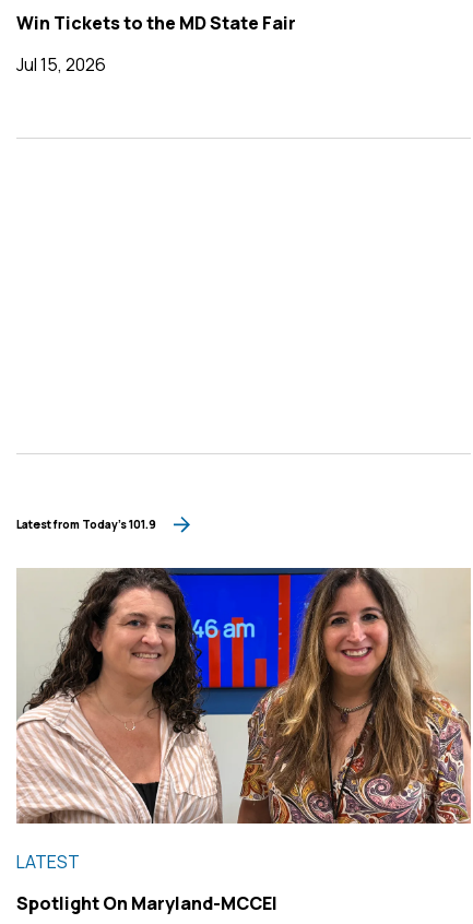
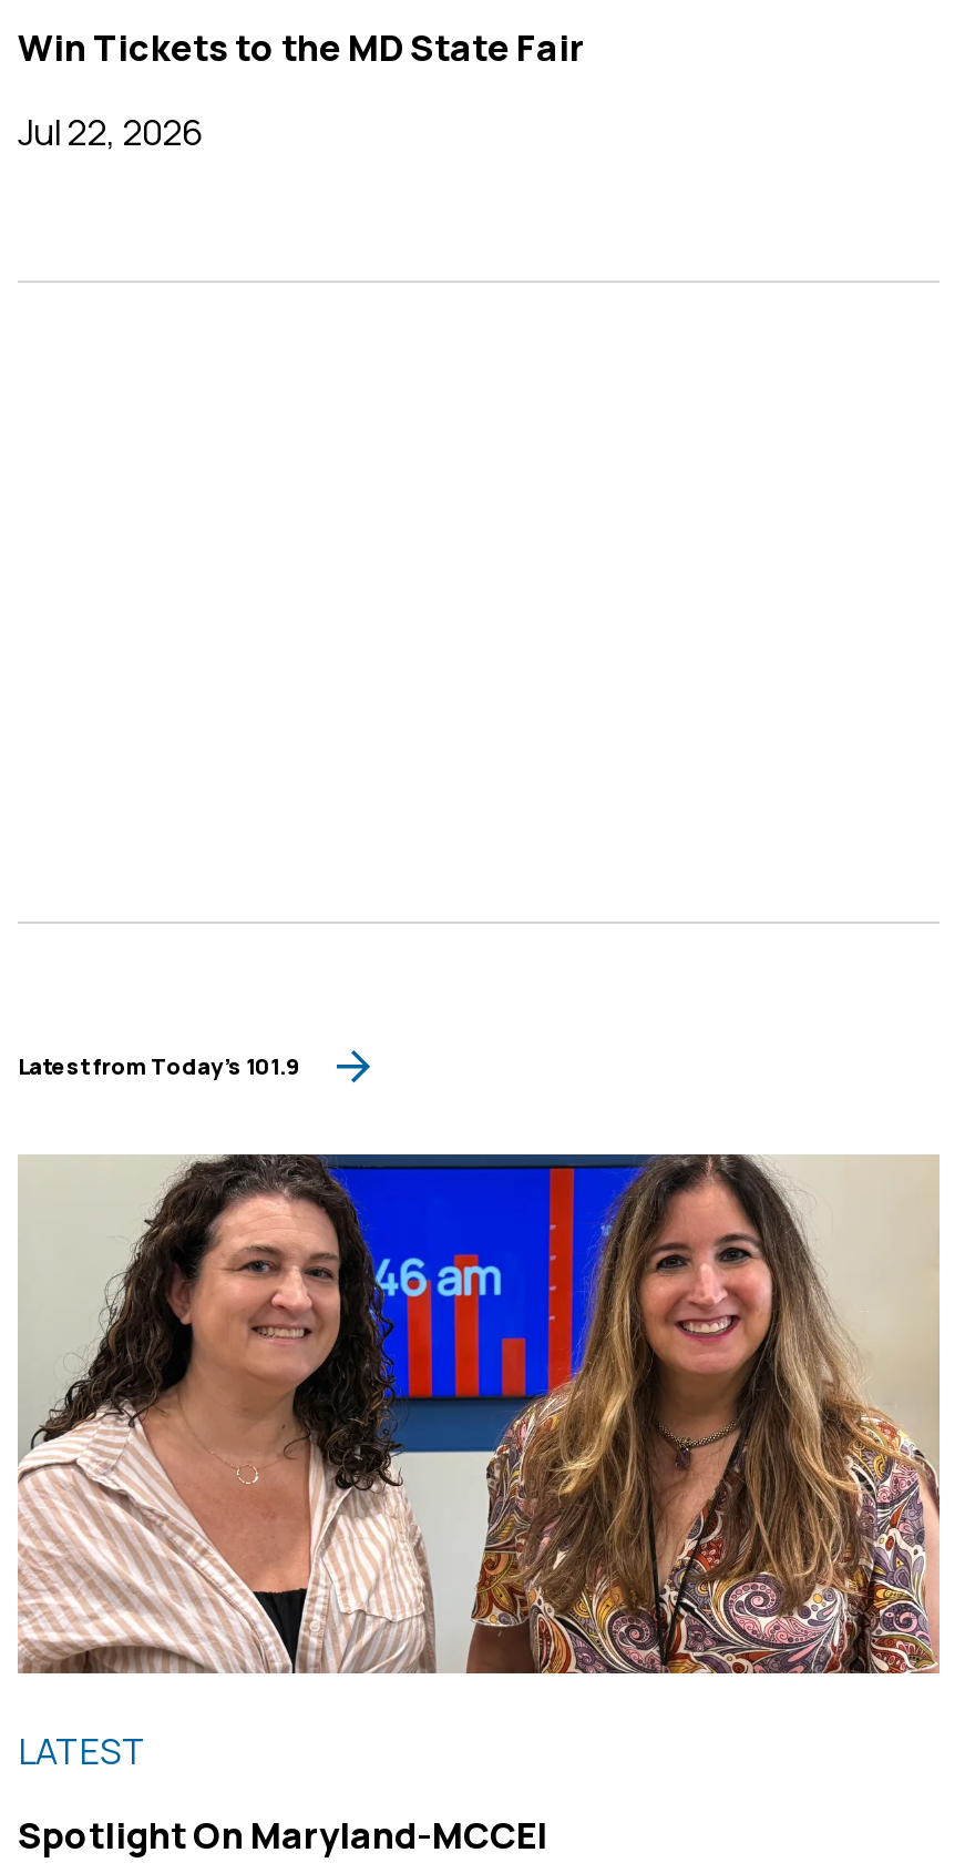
- Jul 15, 2026
+ Jul 22, 2026
